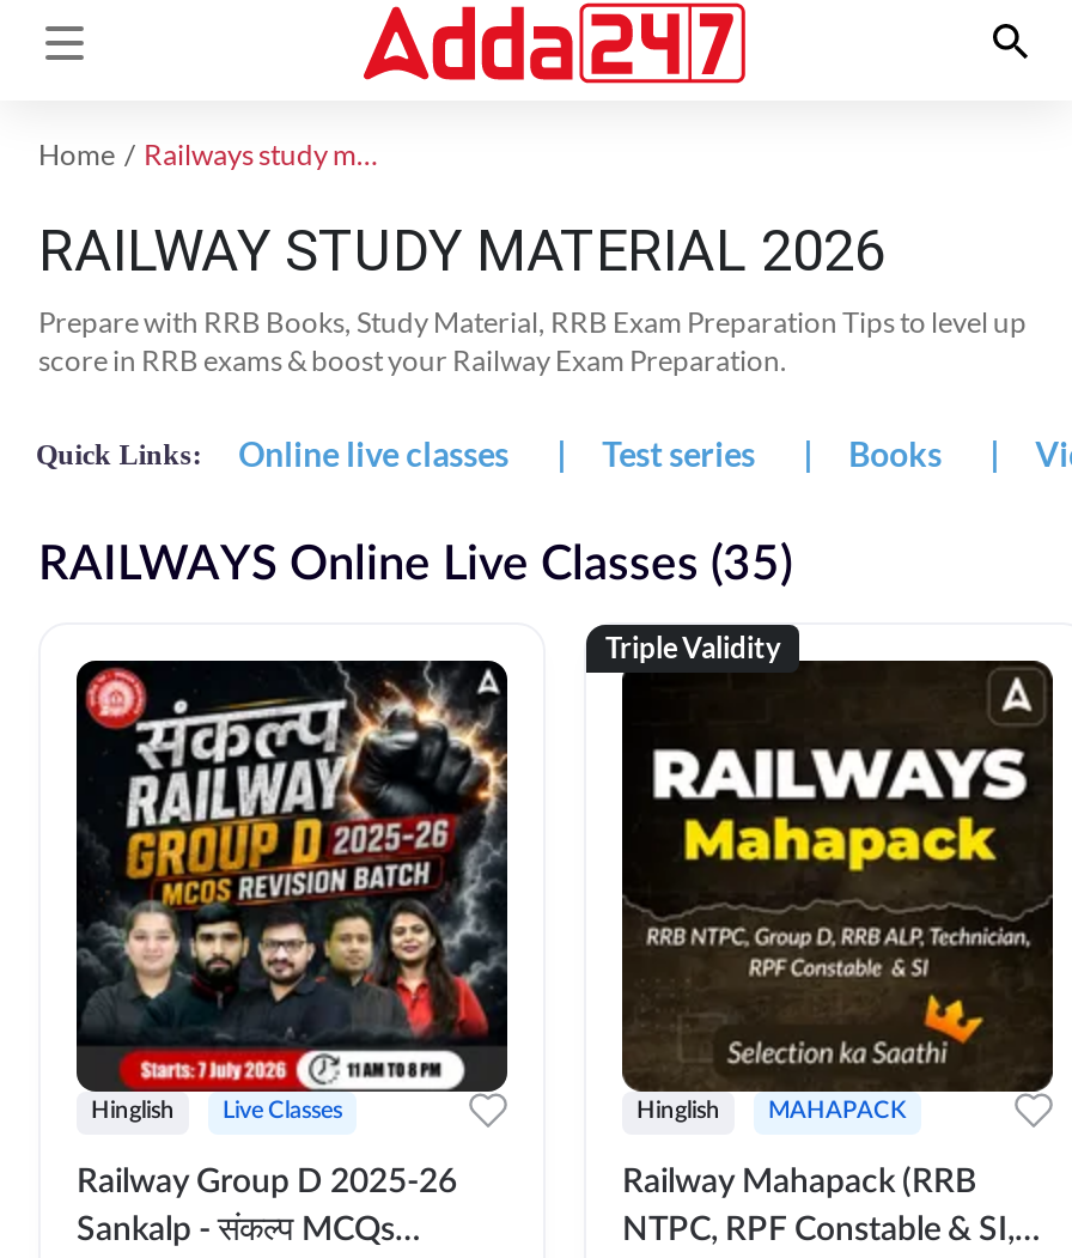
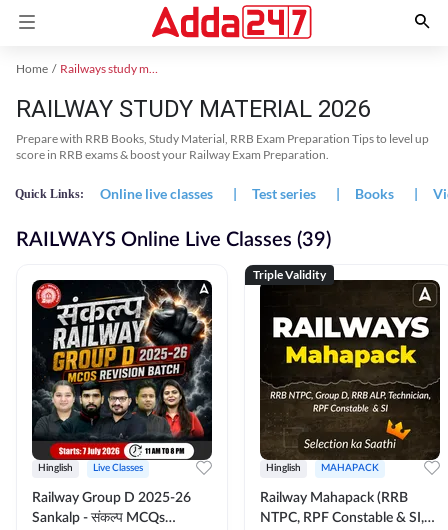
- RAILWAYS Online Live Classes (35)
+ RAILWAYS Online Live Classes (39)
